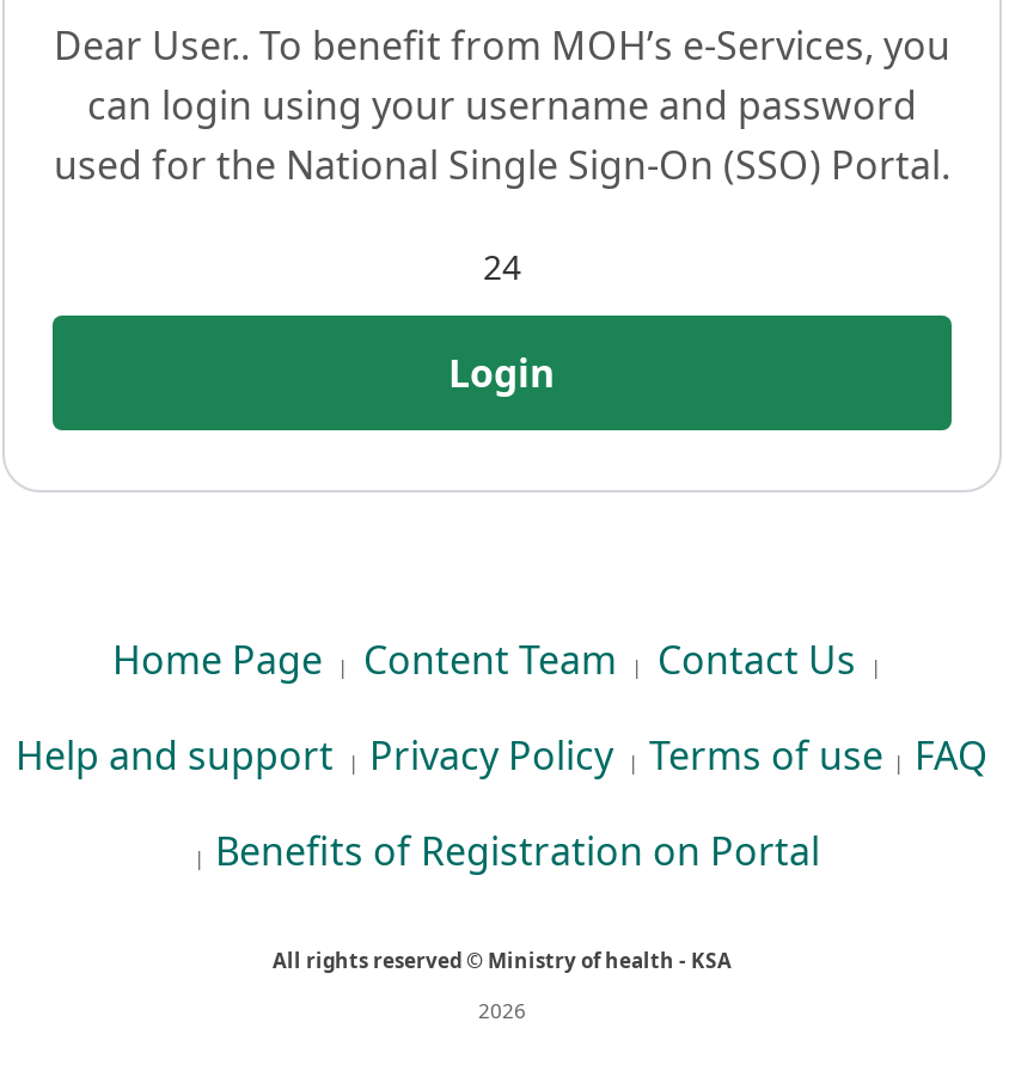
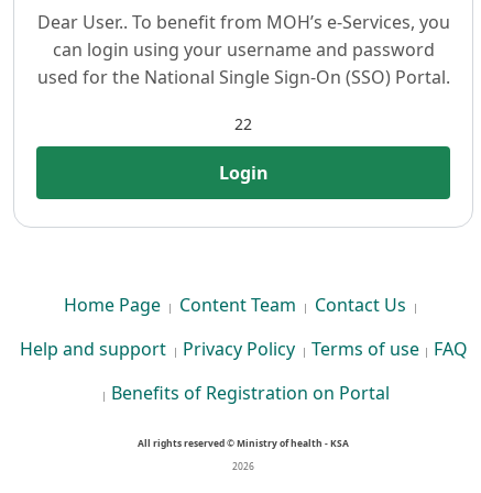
- 24
+ 22
